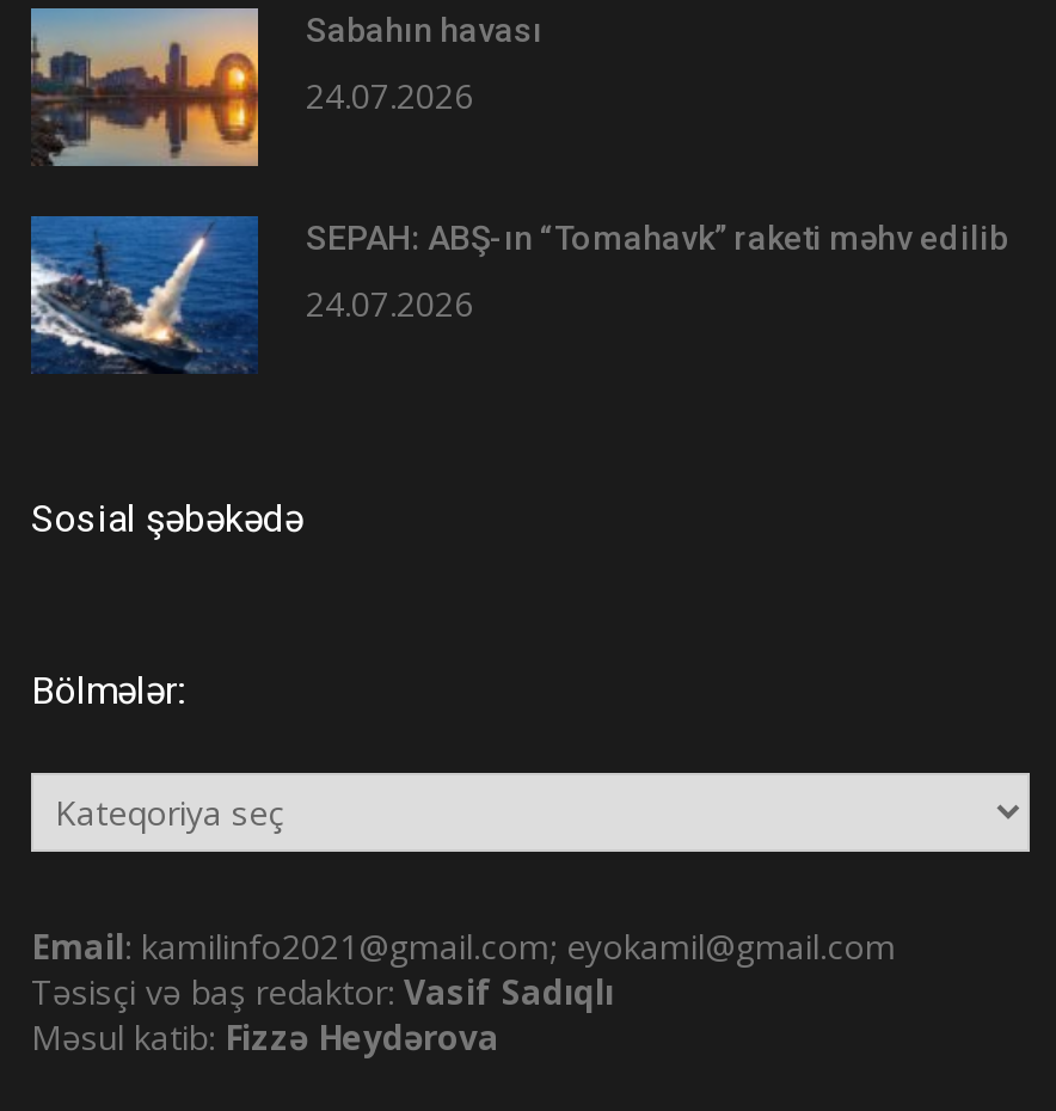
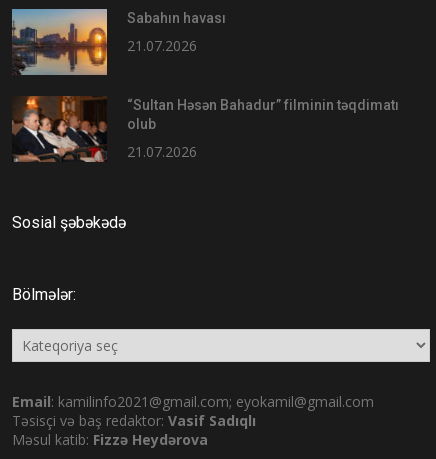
- 24.07.2026
+ 21.07.2026

- [image]
- SEPAH: ABŞ-ın “Tomahavk” raketi məhv edilib
+ [image]
+ “Sultan Həsən Bahadur” filminin təqdimatı
+ olub

- 24.07.2026
+ 21.07.2026
